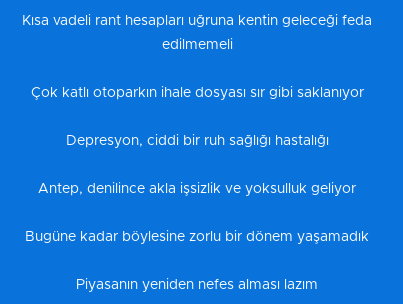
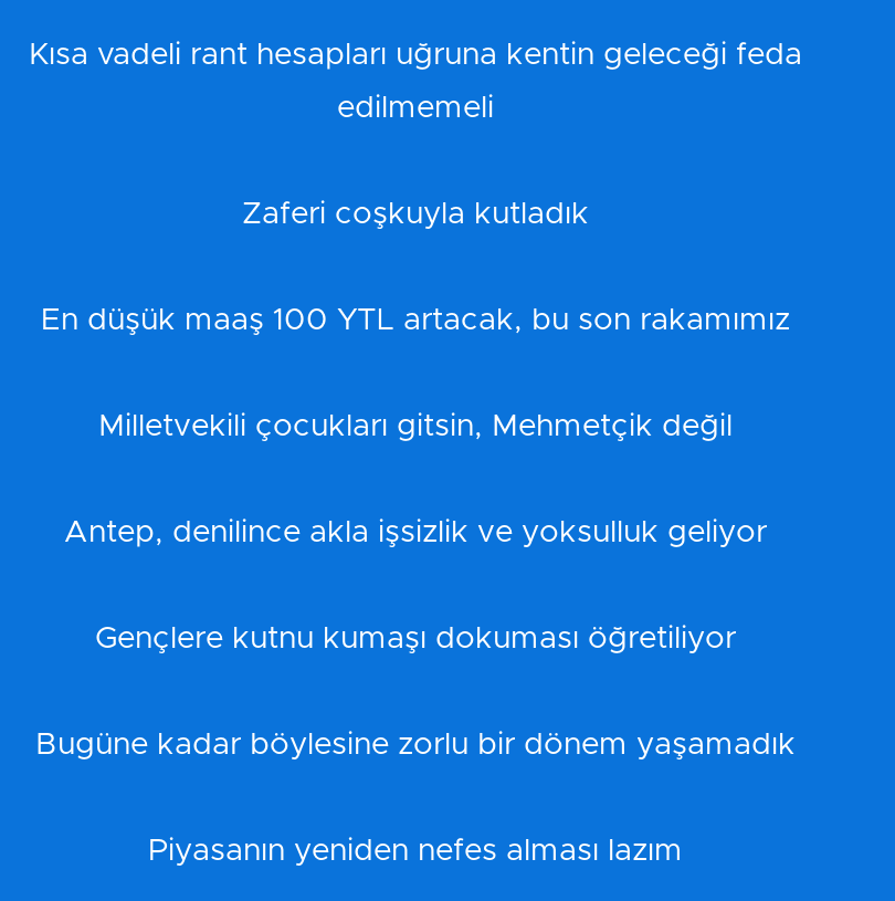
- Çok katlı otoparkın ihale dosyası sır gibi saklanıyor
- Depresyon, ciddi bir ruh sağlığı hastalığı
+ Zaferi coşkuyla kutladık
+ En düşük maaş 100 YTL artacak, bu son rakamımız
+ Milletvekili çocukları gitsin, Mehmetçik değil

+ Gençlere kutnu kumaşı dokuması öğretiliyor
